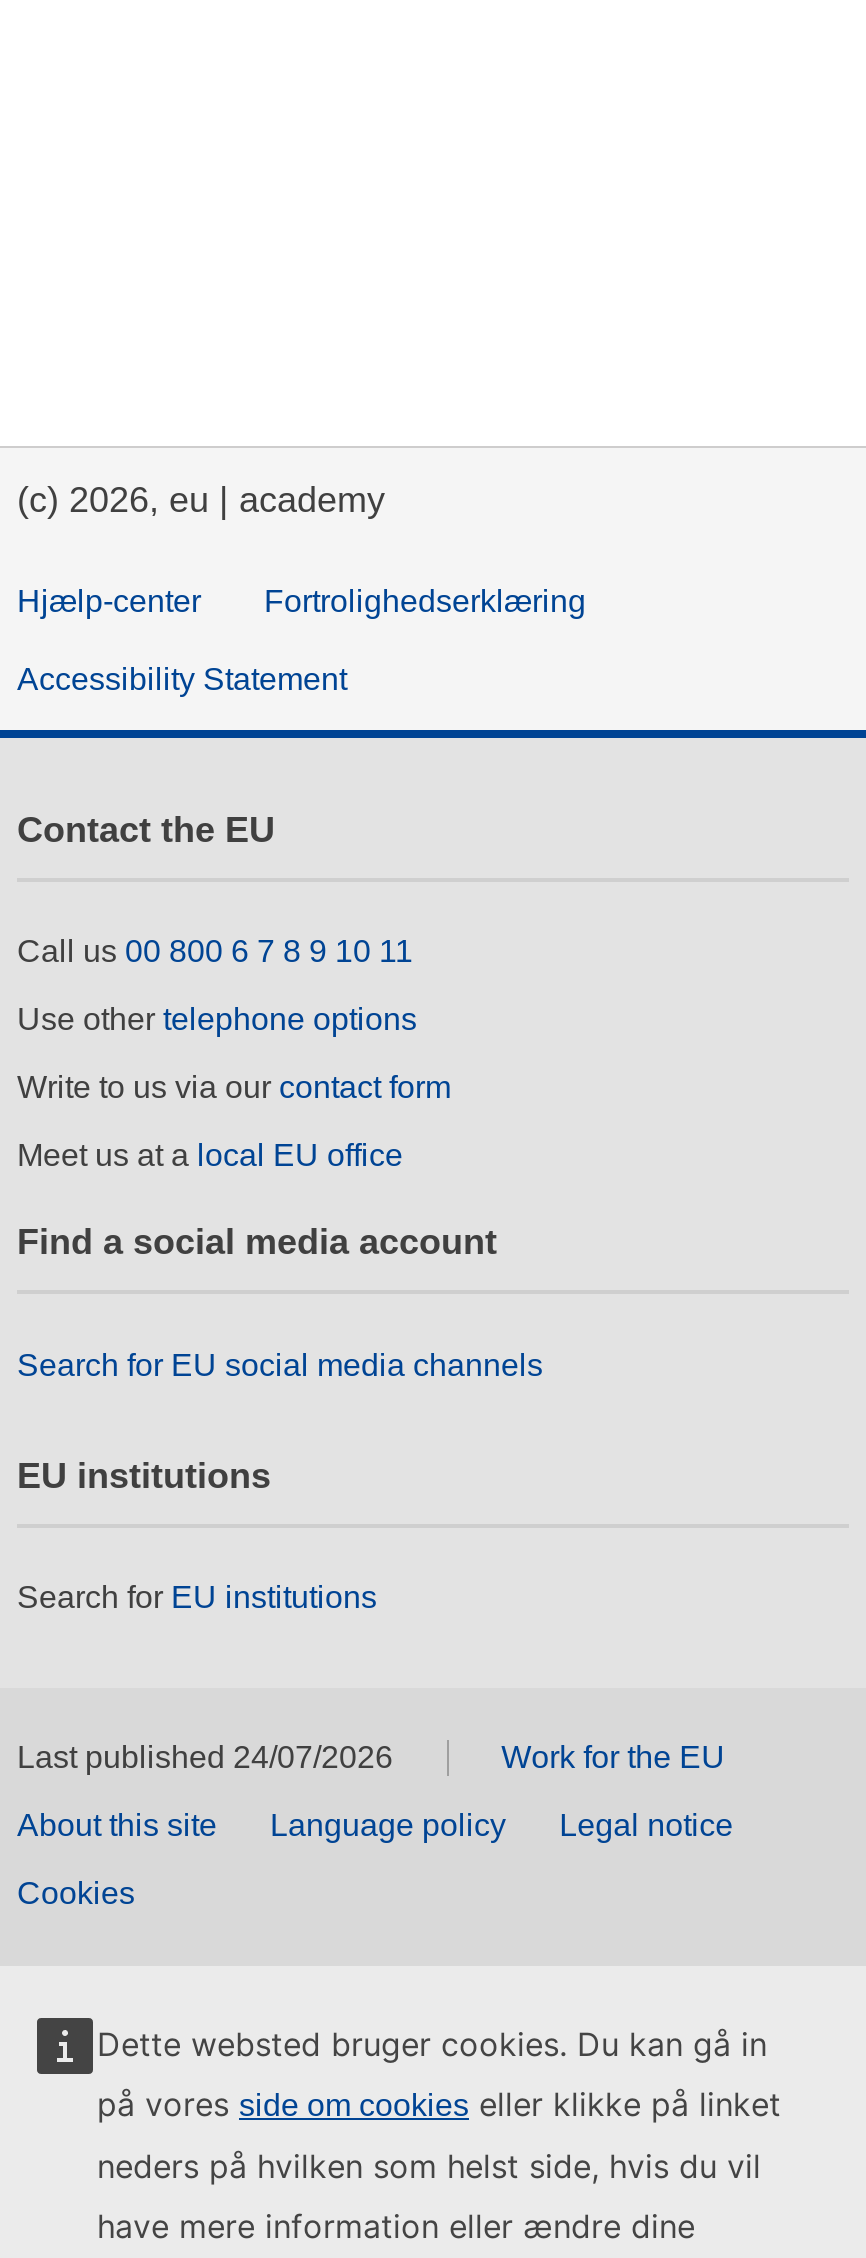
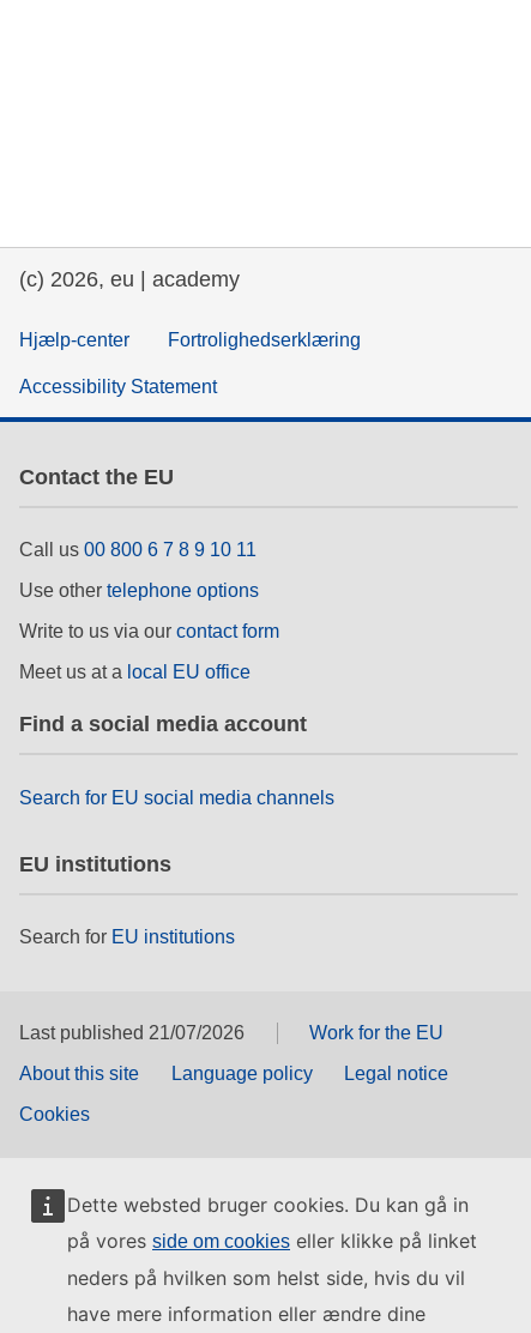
- Last published 24/07/2026
+ Last published 21/07/2026
